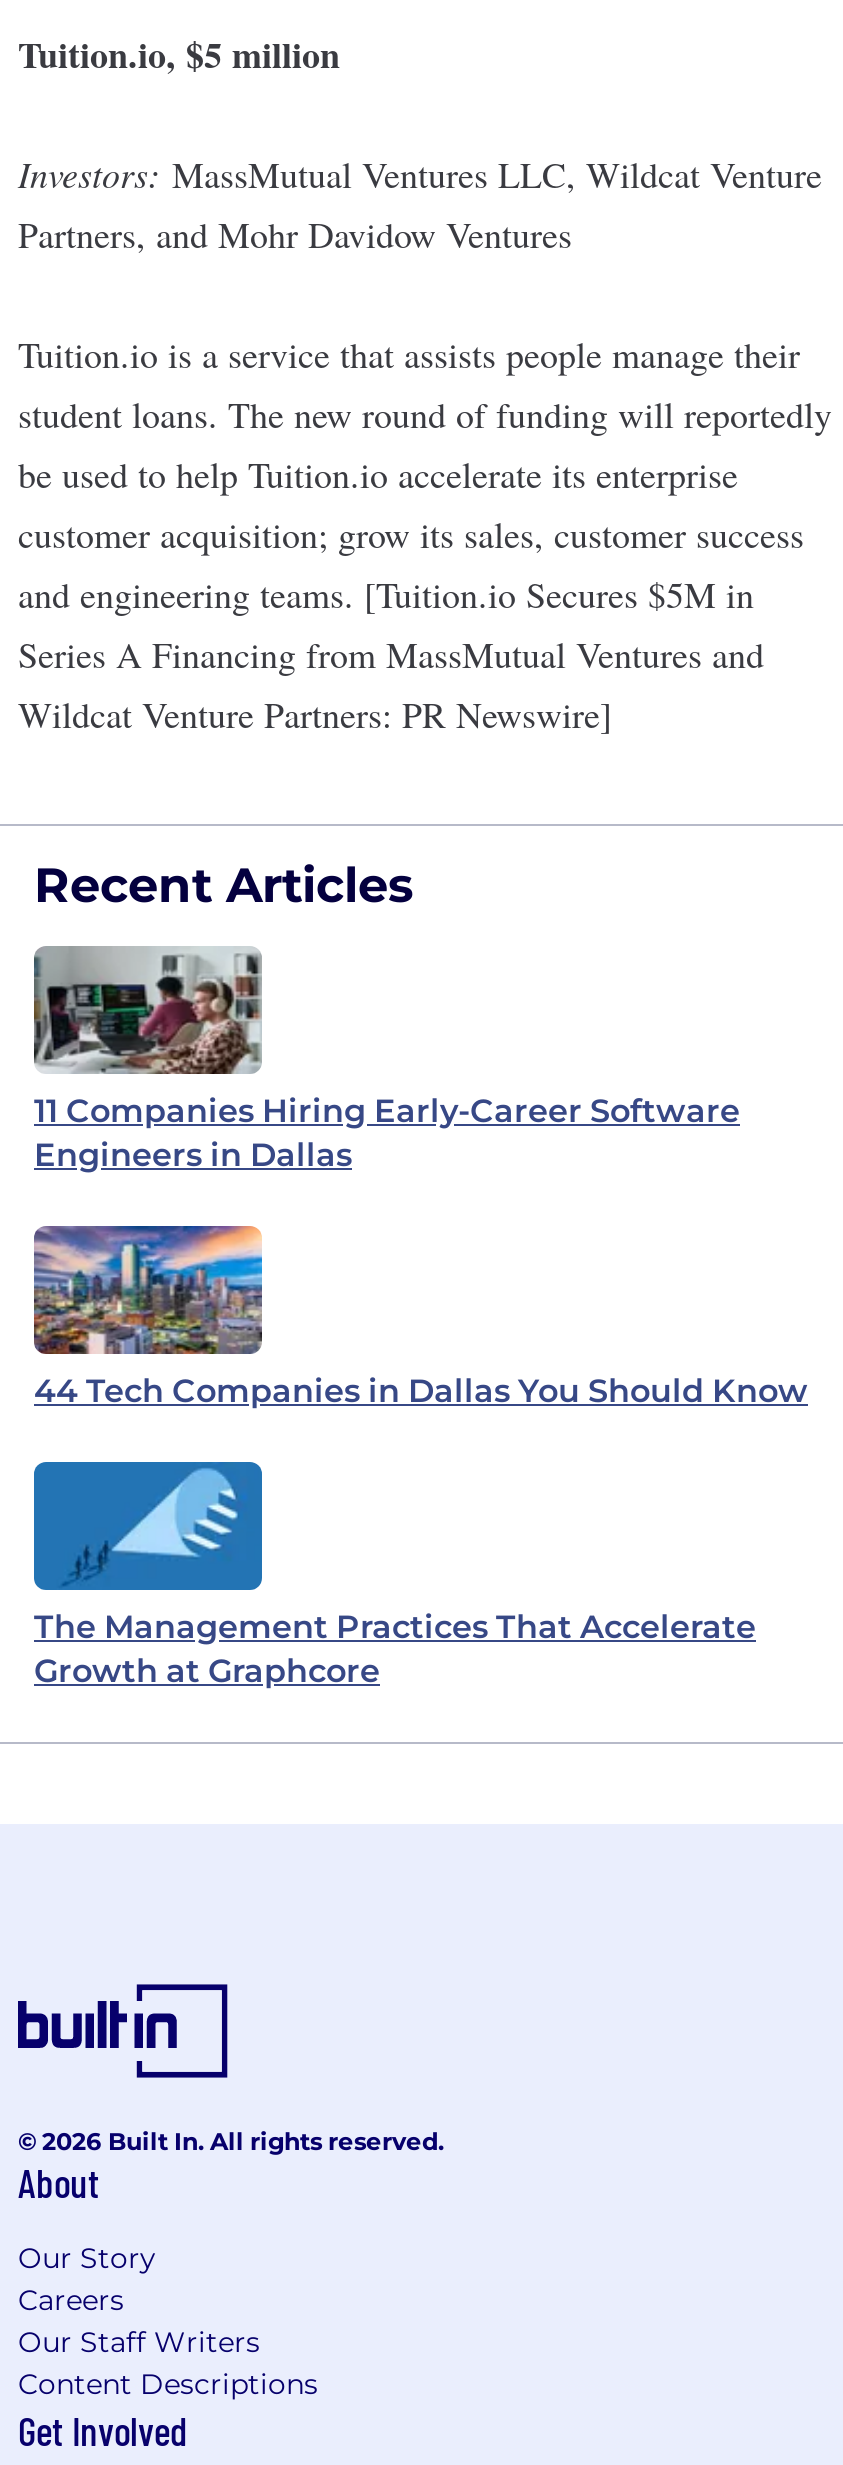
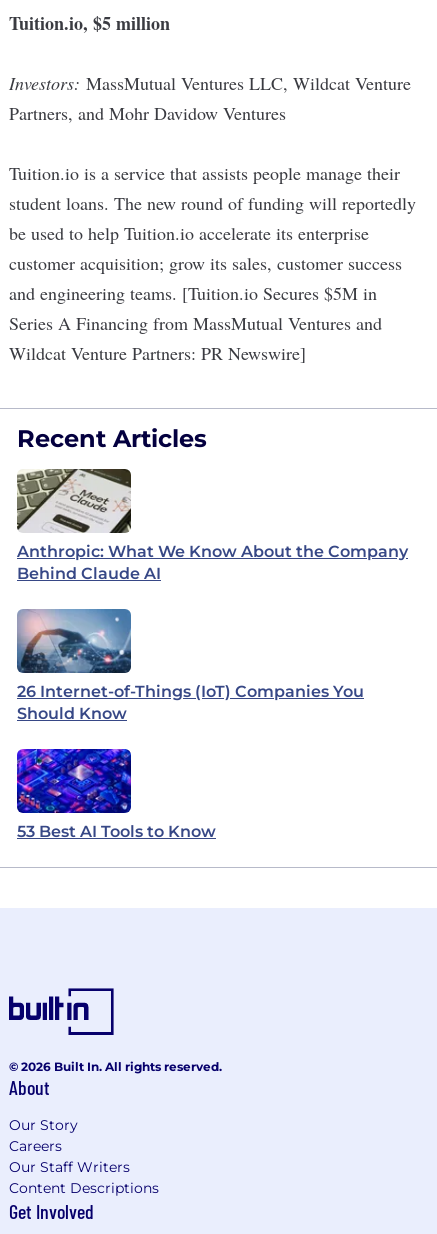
- [image]
- 11 Companies Hiring Early-Career Software
- Engineers in Dallas
+ [image]
+ Anthropic: What We Know About the Company
+ Behind Claude AI

- [image]
- 44 Tech Companies in Dallas You Should Know
+ [image]
+ 26 Internet-of-Things (IoT) Companies You
+ Should Know

- [image]
- The Management Practices That Accelerate
- Growth at Graphcore
+ [image]
+ 53 Best AI Tools to Know
